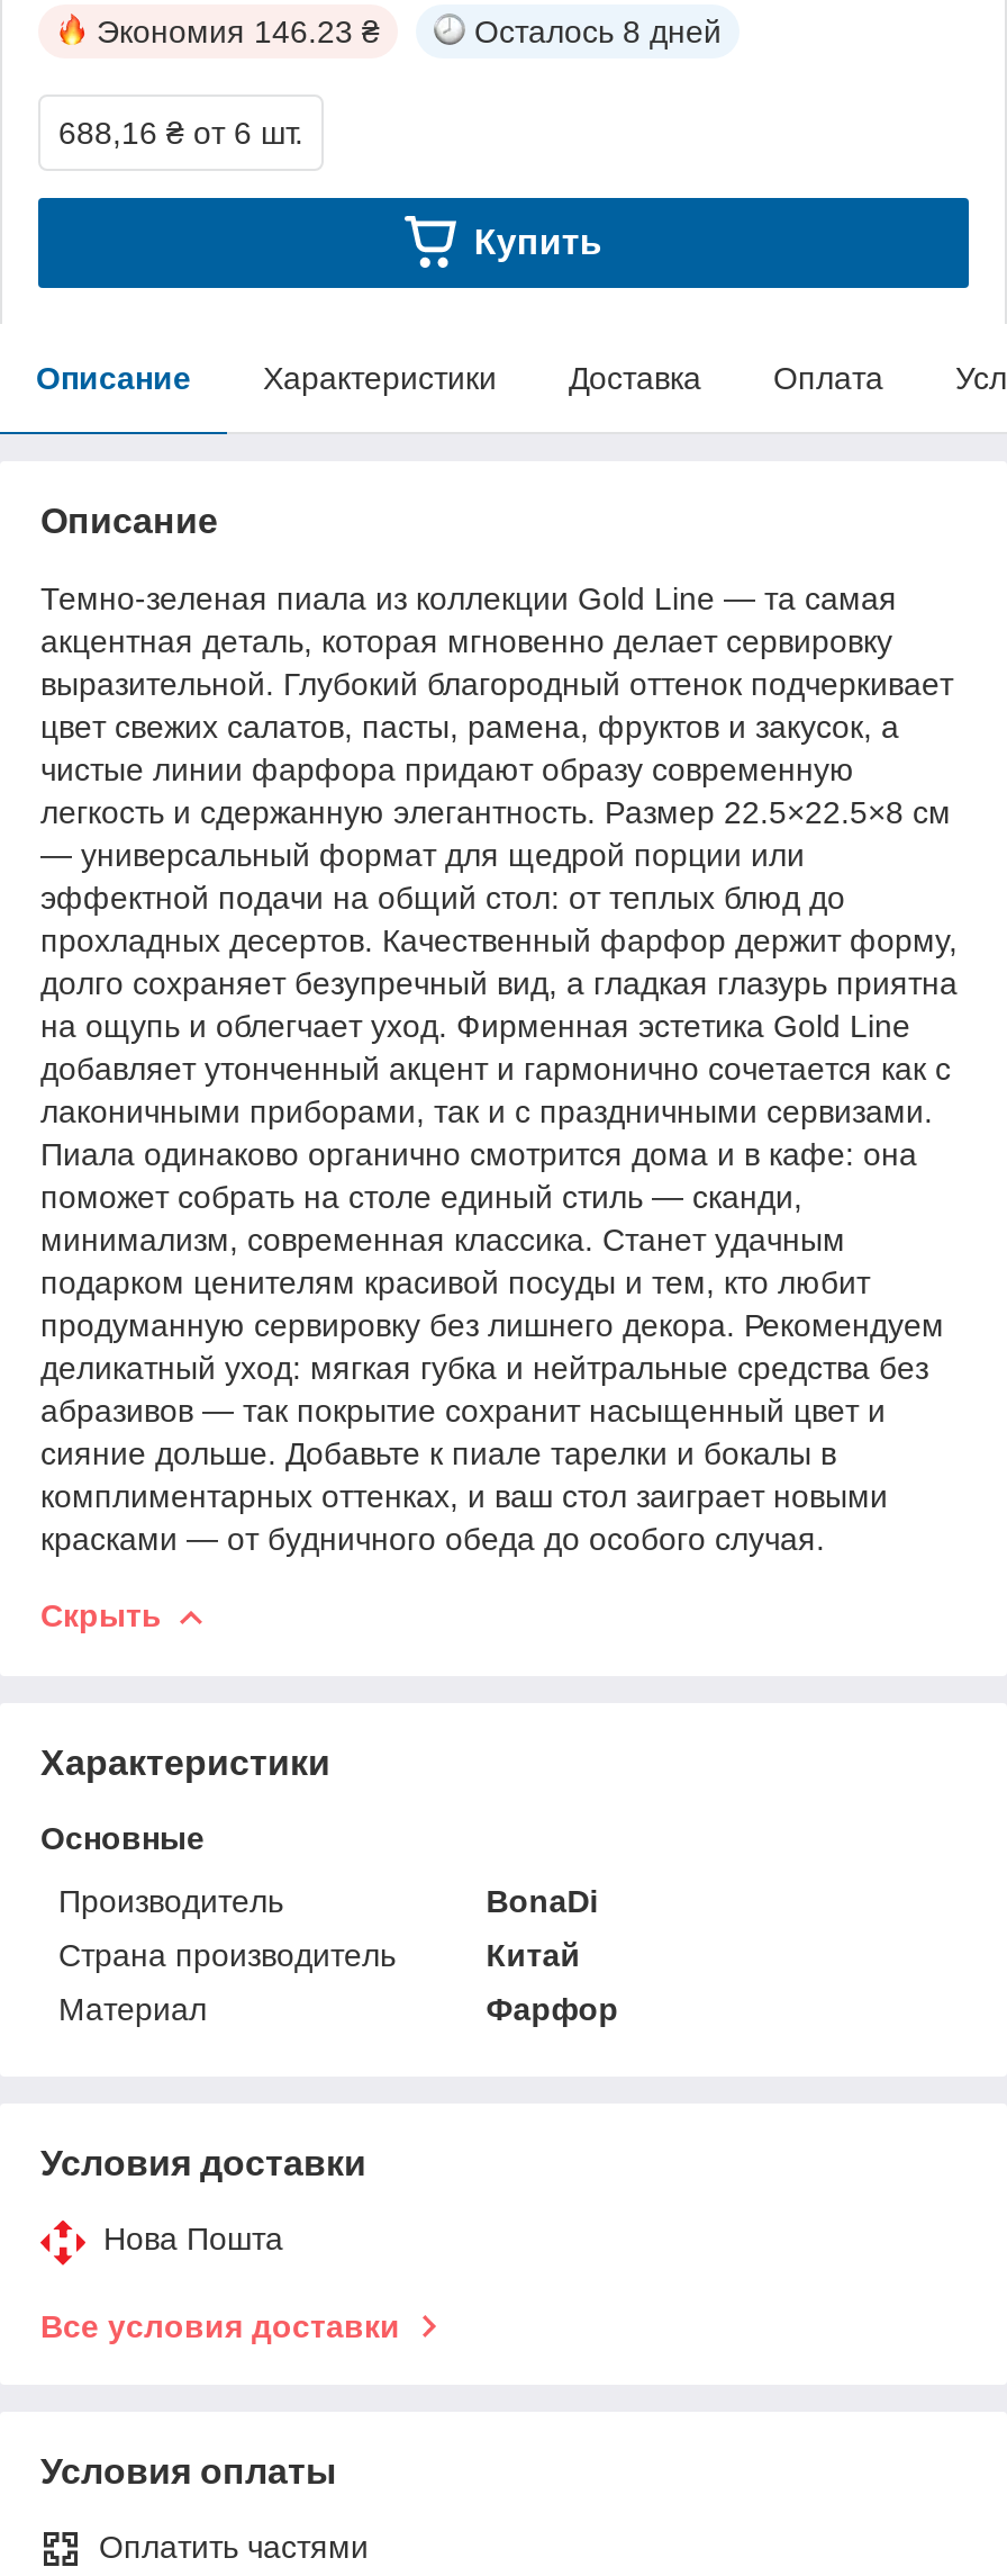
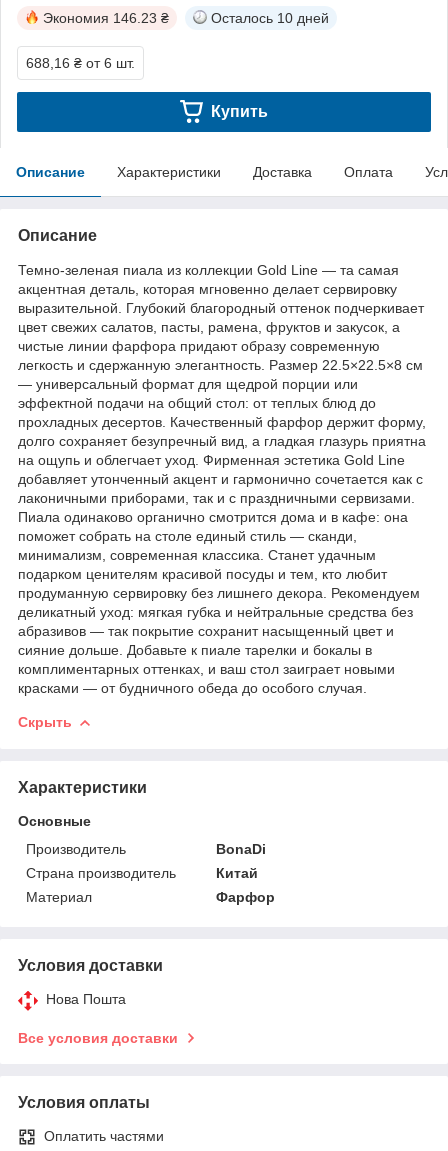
- Осталось 8 дней
+ Осталось 10 дней
